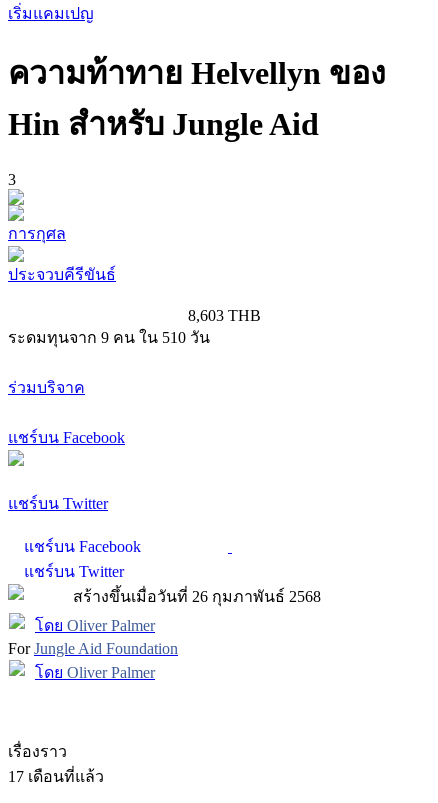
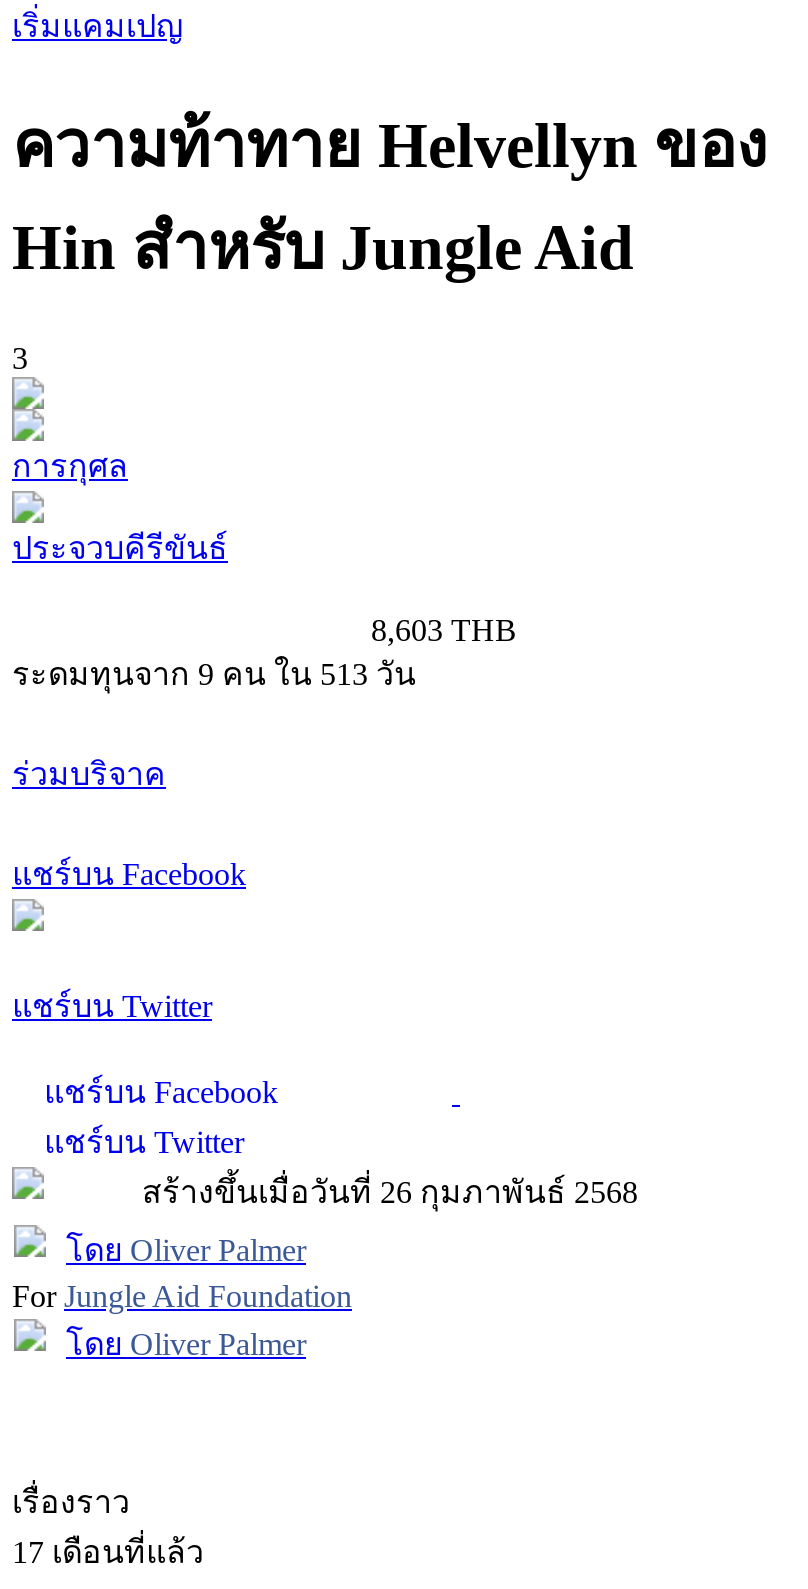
- ระดมทุนจาก9คน ใน510วัน
+ ระดมทุนจาก9คน ใน513วัน
